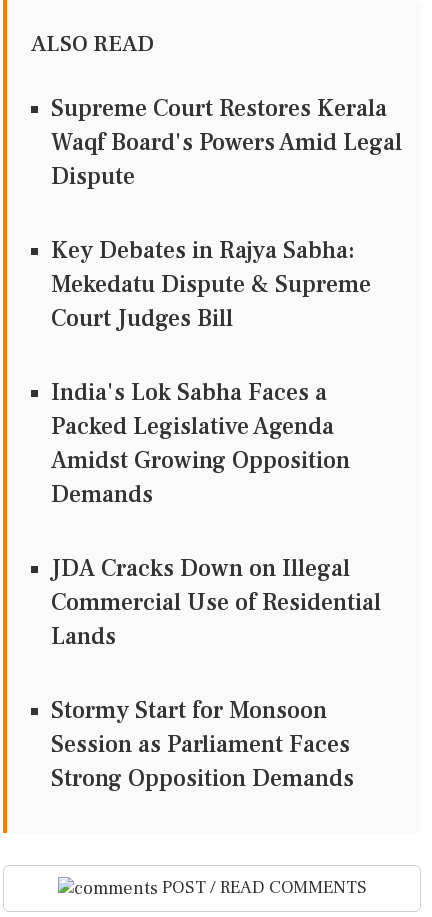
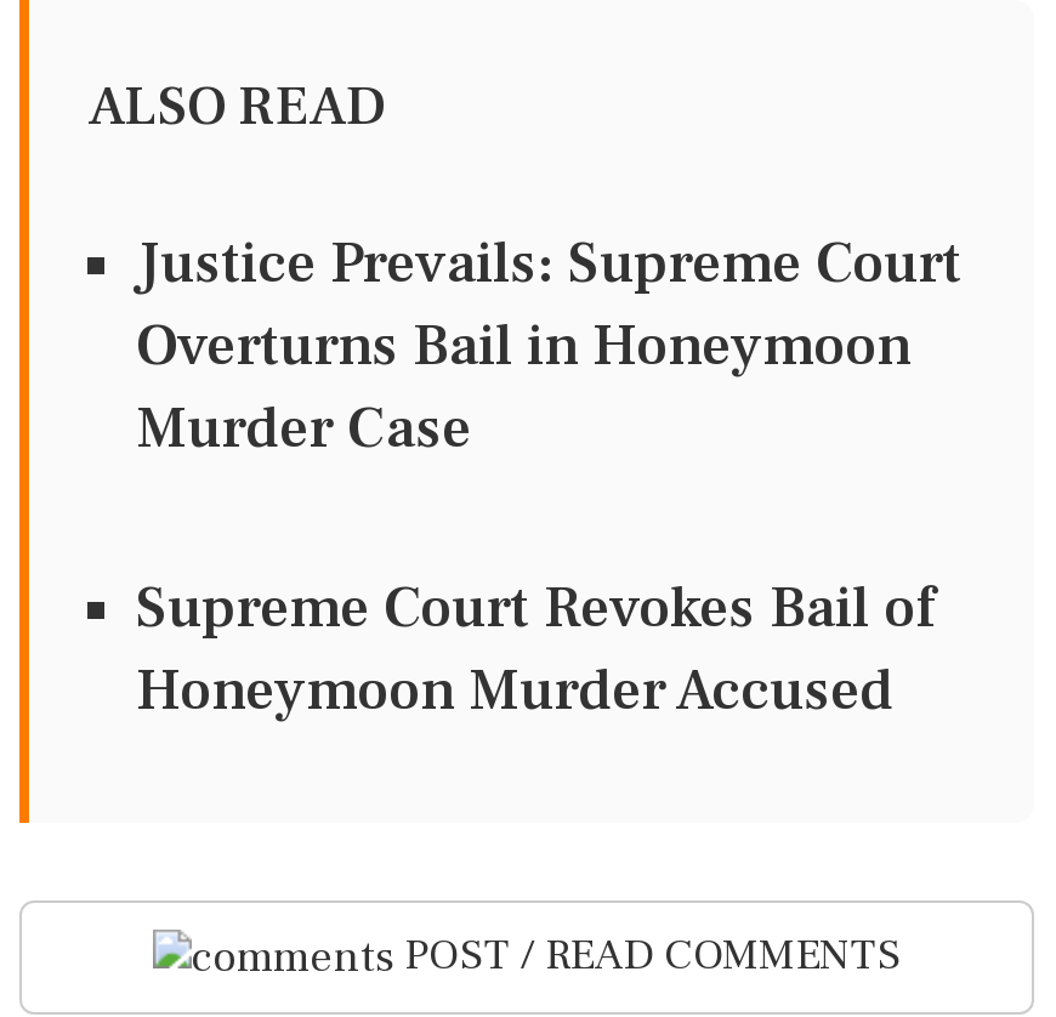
- Supreme Court Restores Kerala
- Waqf Board's Powers Amid Legal
- Dispute
- Key Debates in Rajya Sabha:
- Mekedatu Dispute & Supreme
- Court Judges Bill
- India's Lok Sabha Faces a
- Packed Legislative Agenda
- Amidst Growing Opposition
- Demands
- JDA Cracks Down on Illegal
- Commercial Use of Residential
- Lands
- Stormy Start for Monsoon
- Session as Parliament Faces
- Strong Opposition Demands
+ Justice Prevails: Supreme Court
+ Overturns Bail in Honeymoon
+ Murder Case
+ Supreme Court Revokes Bail of
+ Honeymoon Murder Accused
